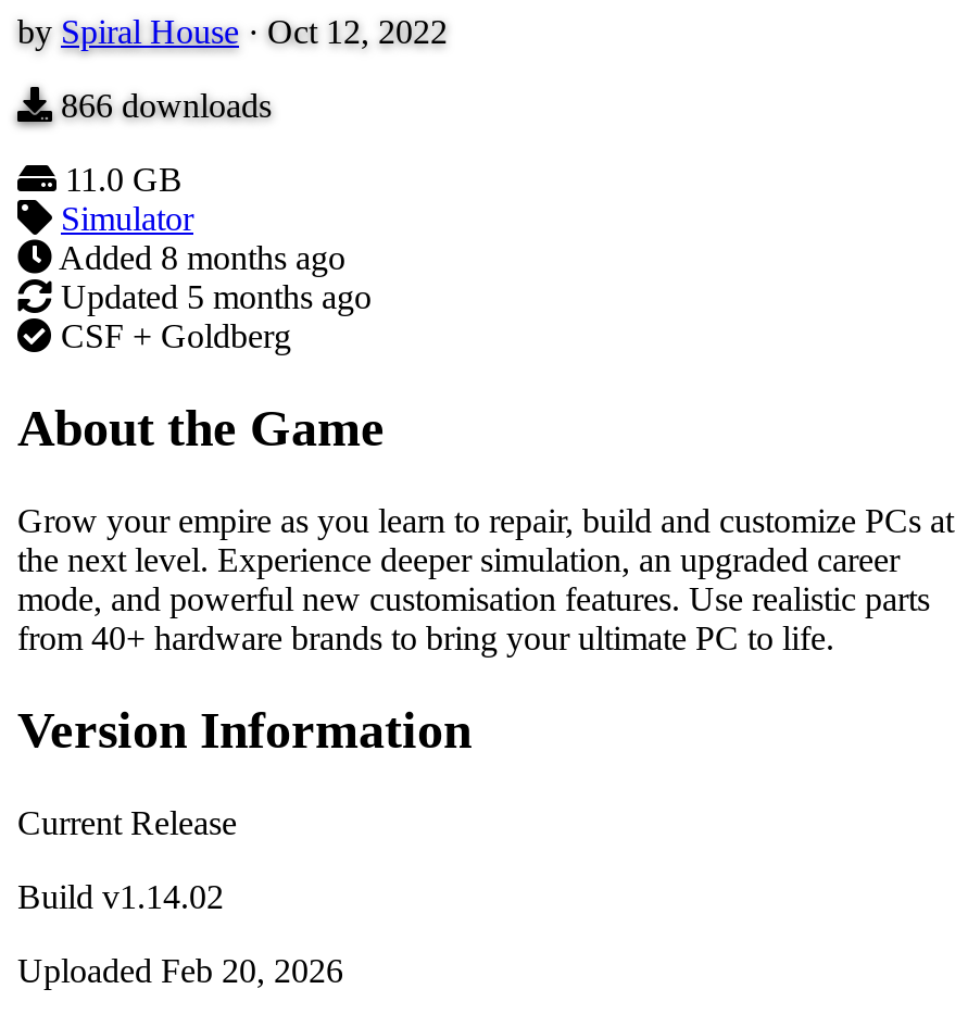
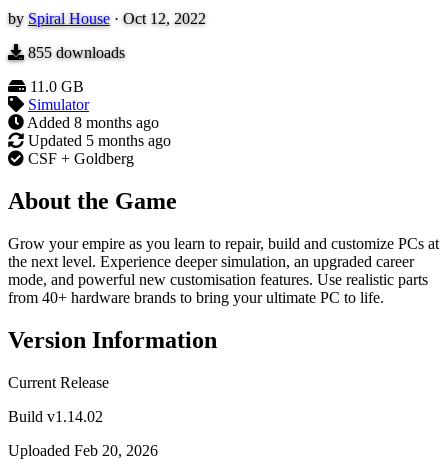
- 866 downloads
+ 855 downloads
